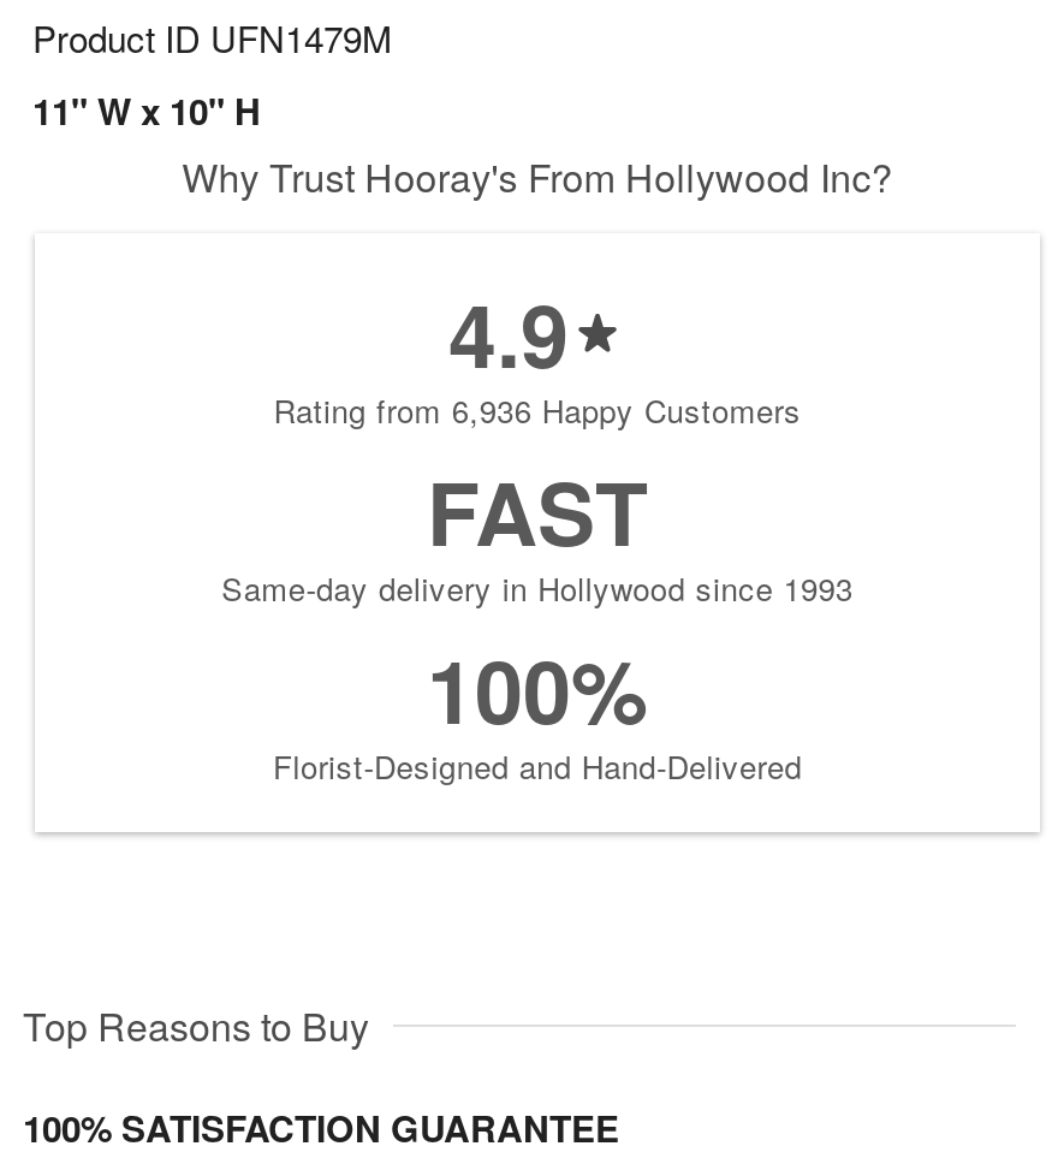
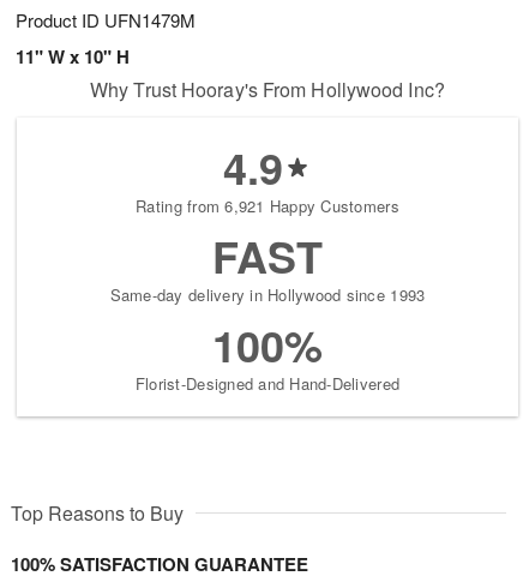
- Rating from 6,936 Happy Customers
+ Rating from 6,921 Happy Customers
